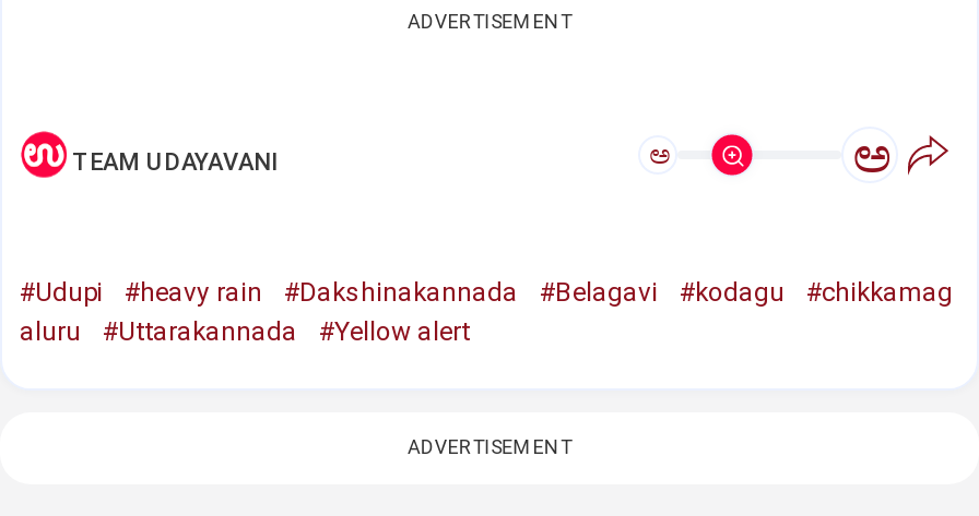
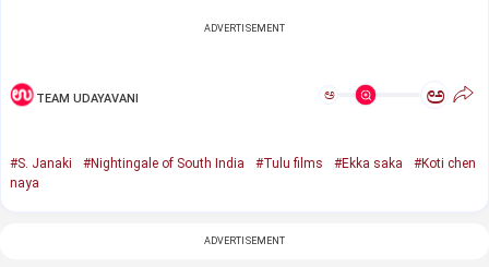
- #Udupi
- #heavy rain
- #Dakshinakannada
- #Belagavi
- #kodagu
- #chikkamag
- aluru
- #Uttarakannada
- #Yellow alert
+ #S. Janaki
+ #Nightingale of South India
+ #Tulu films
+ #Ekka saka
+ #Koti chen
+ naya
